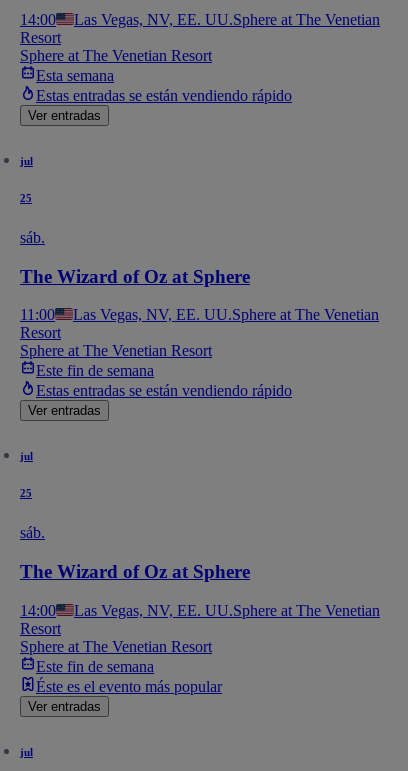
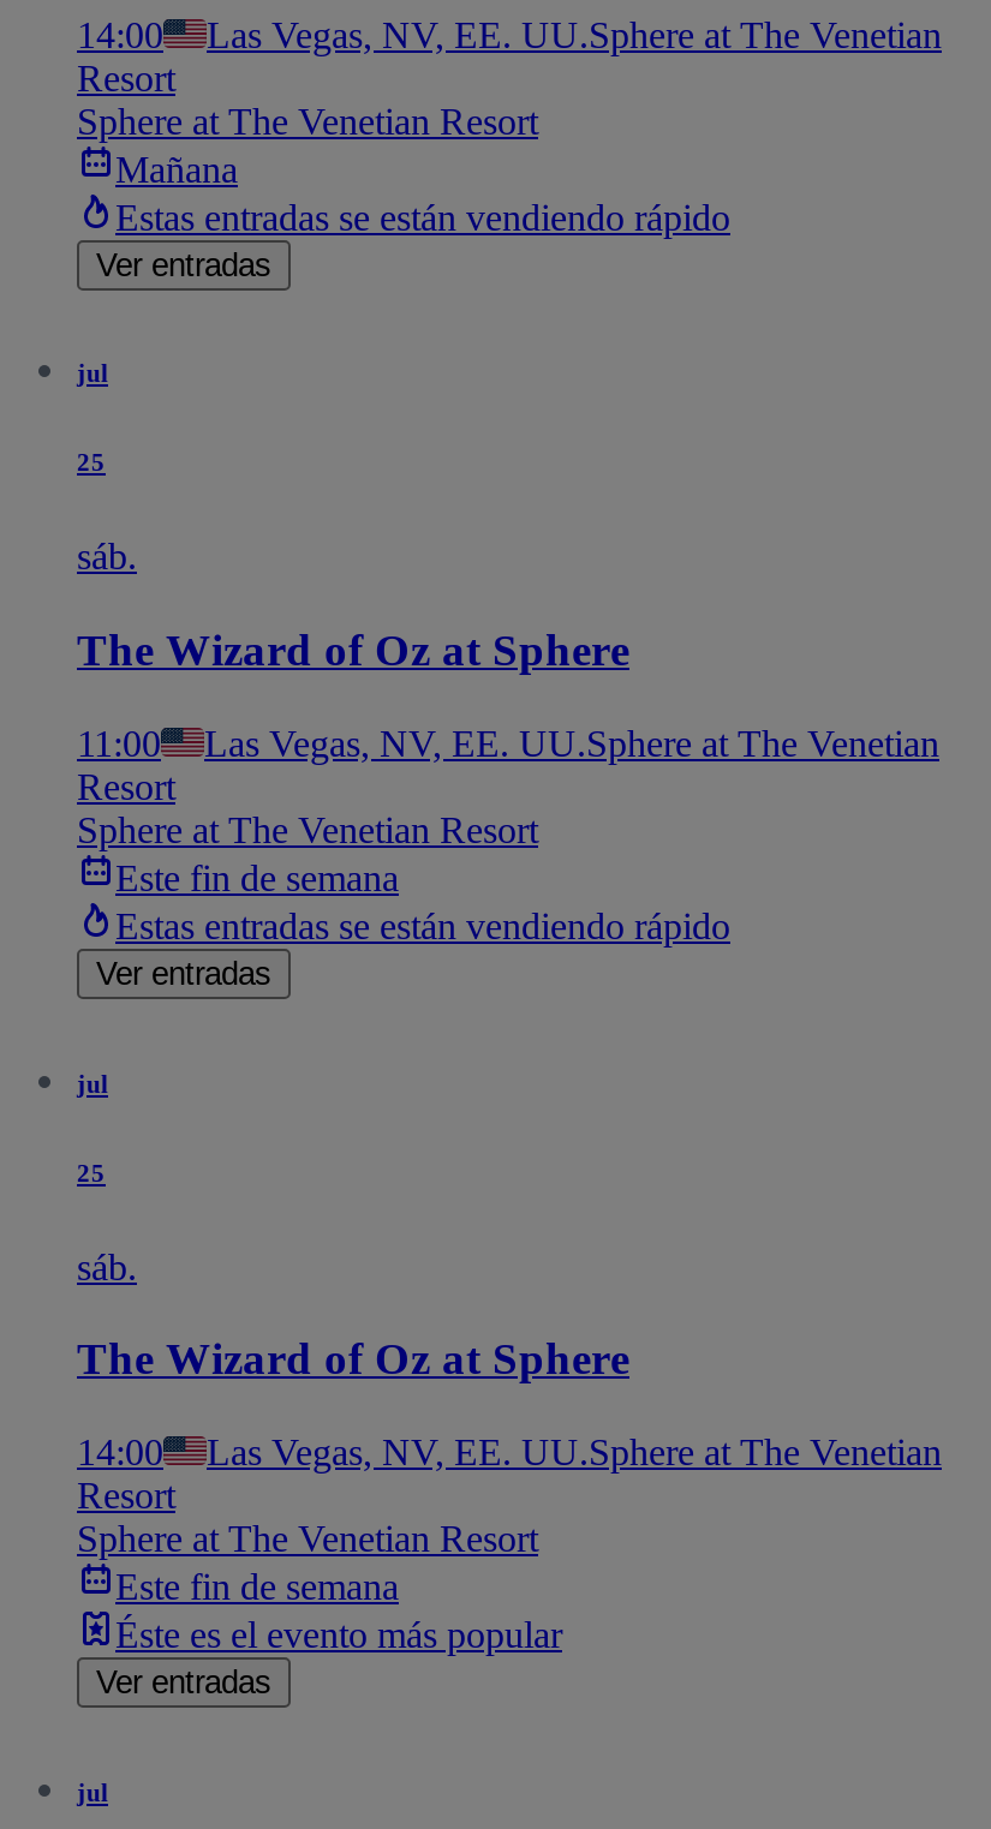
- Esta semana
+ Mañana
